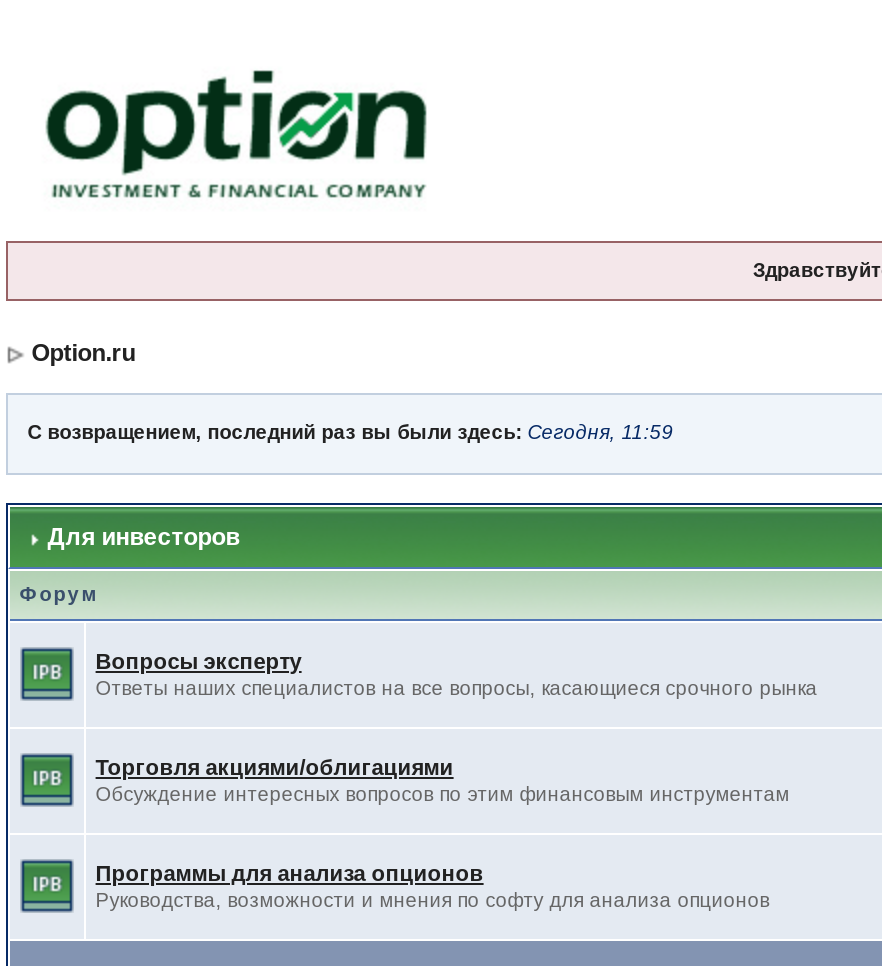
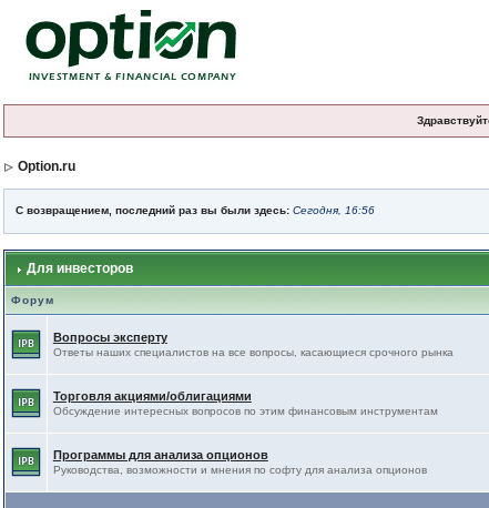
- С возвращением, последний раз вы были здесь: Сегодня, 11:59
+ С возвращением, последний раз вы были здесь: Сегодня, 16:56
